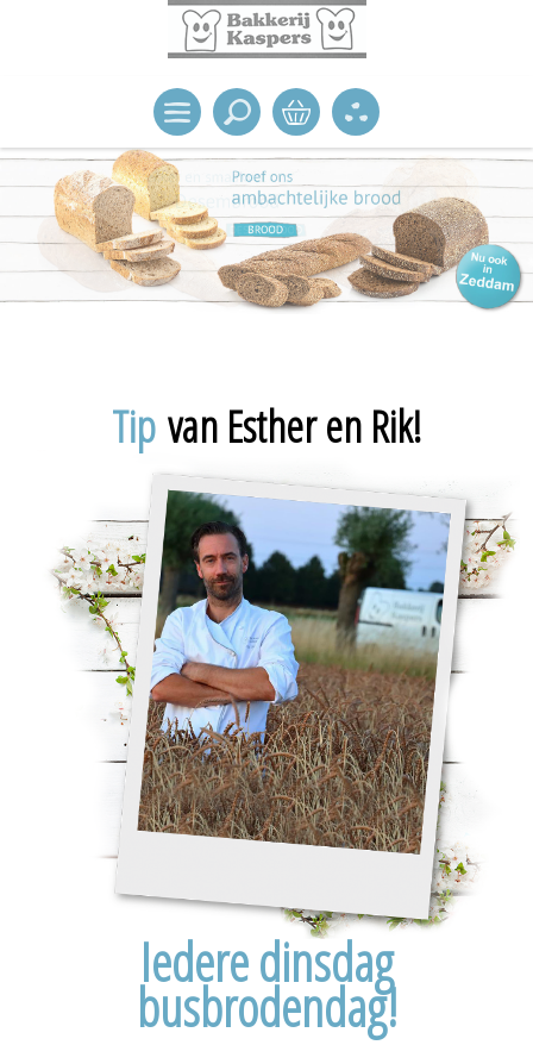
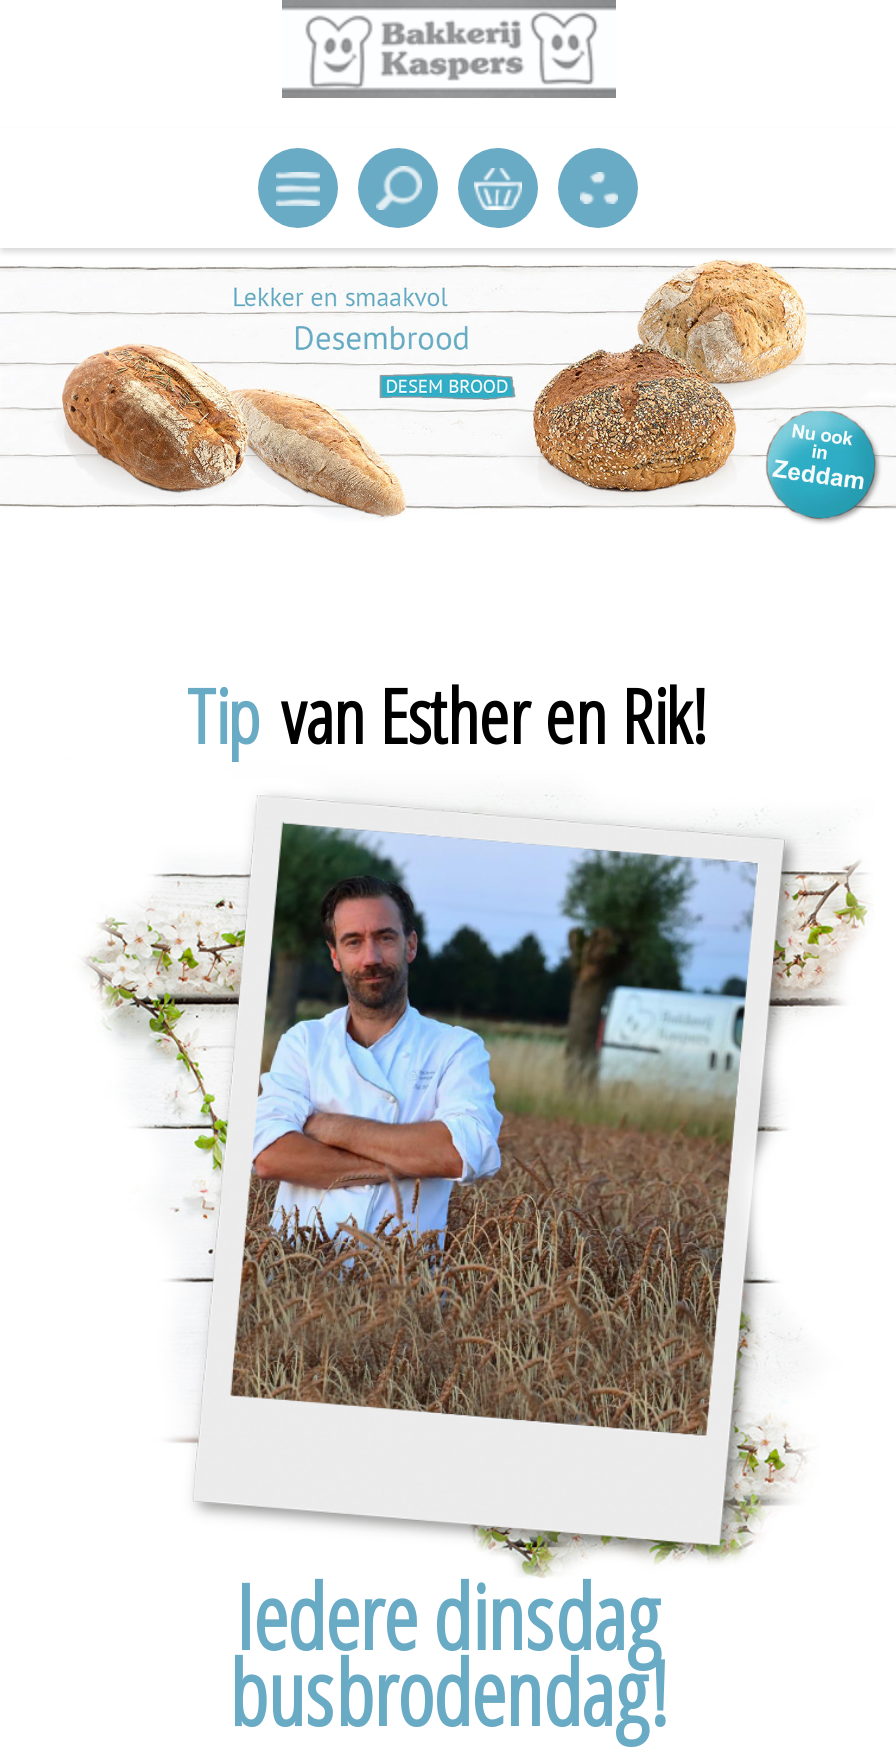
- [image]
+ [image]
